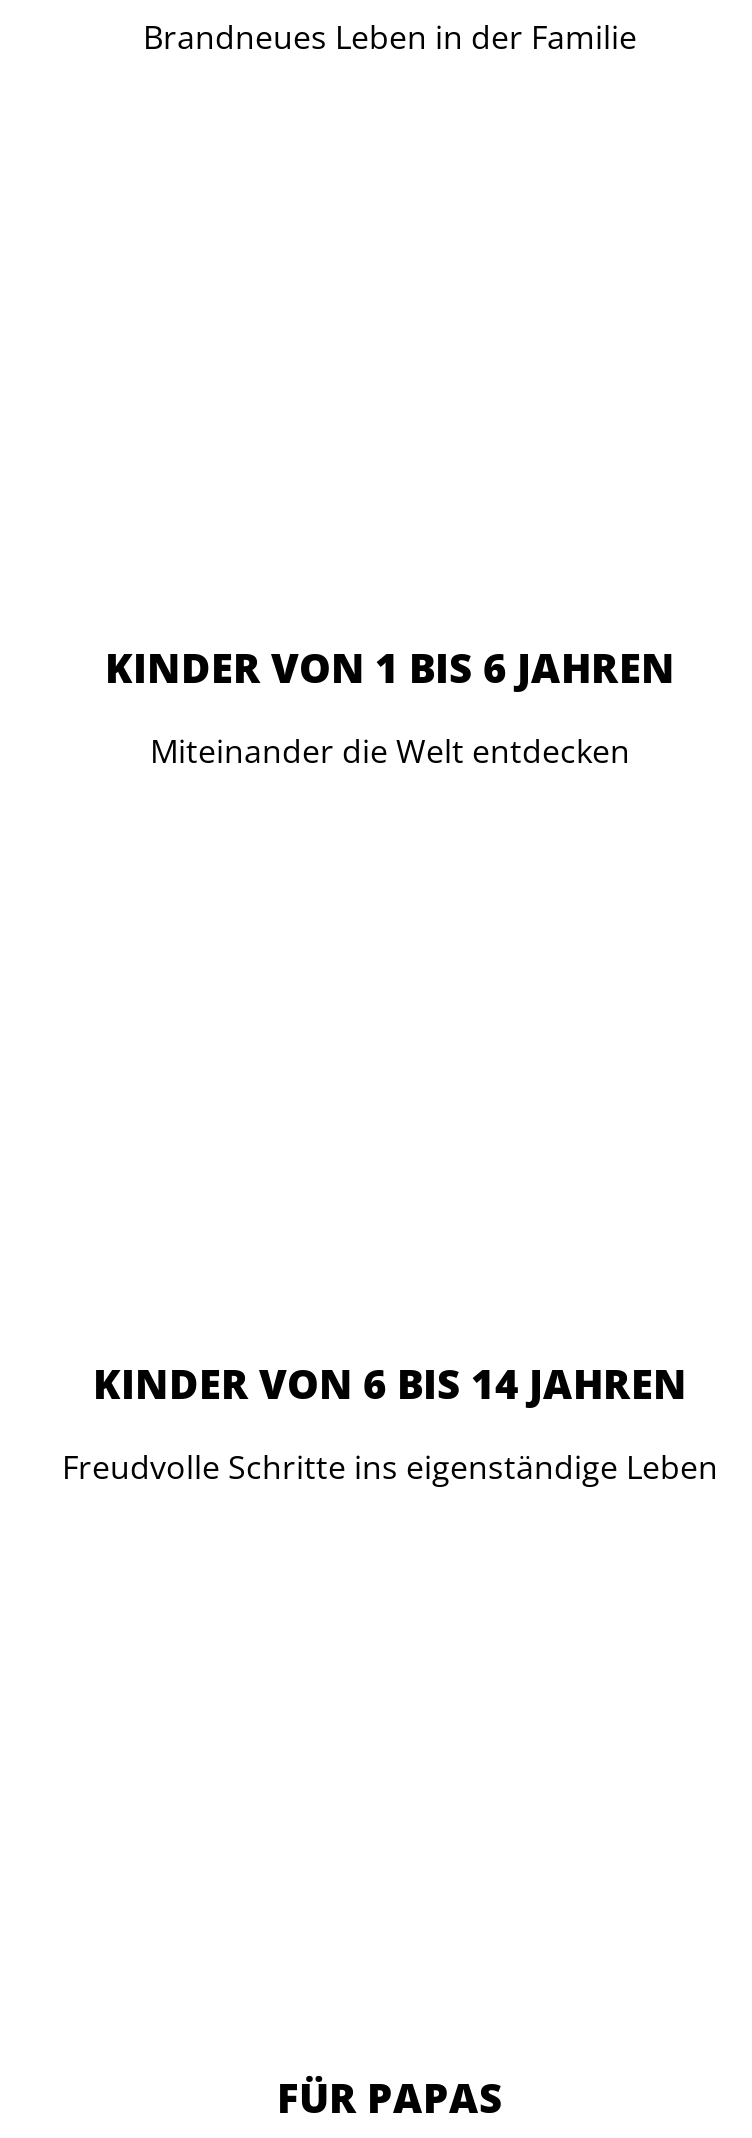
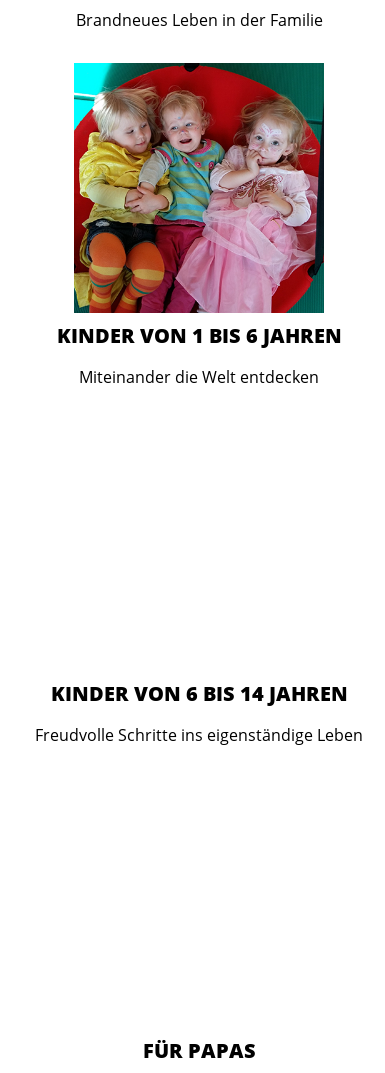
+ [image]
